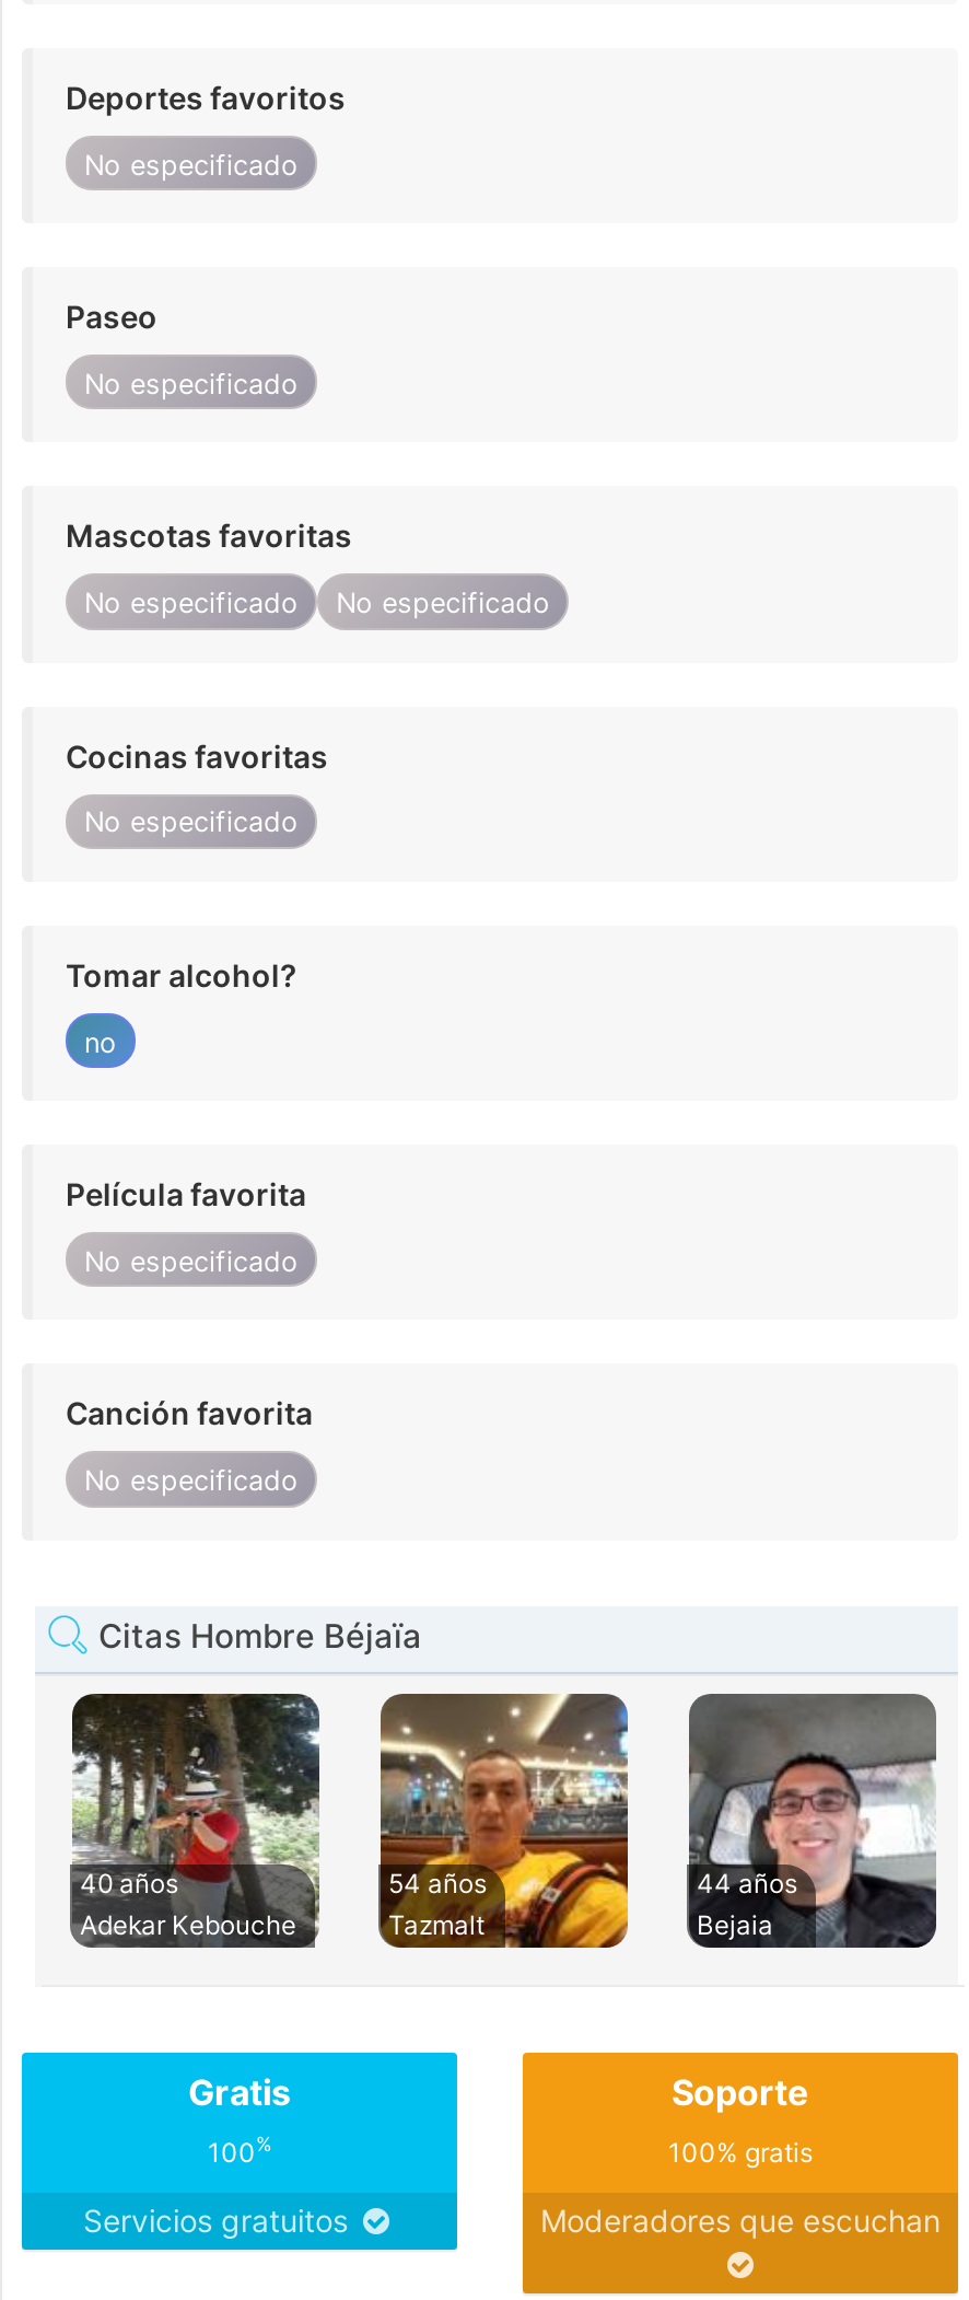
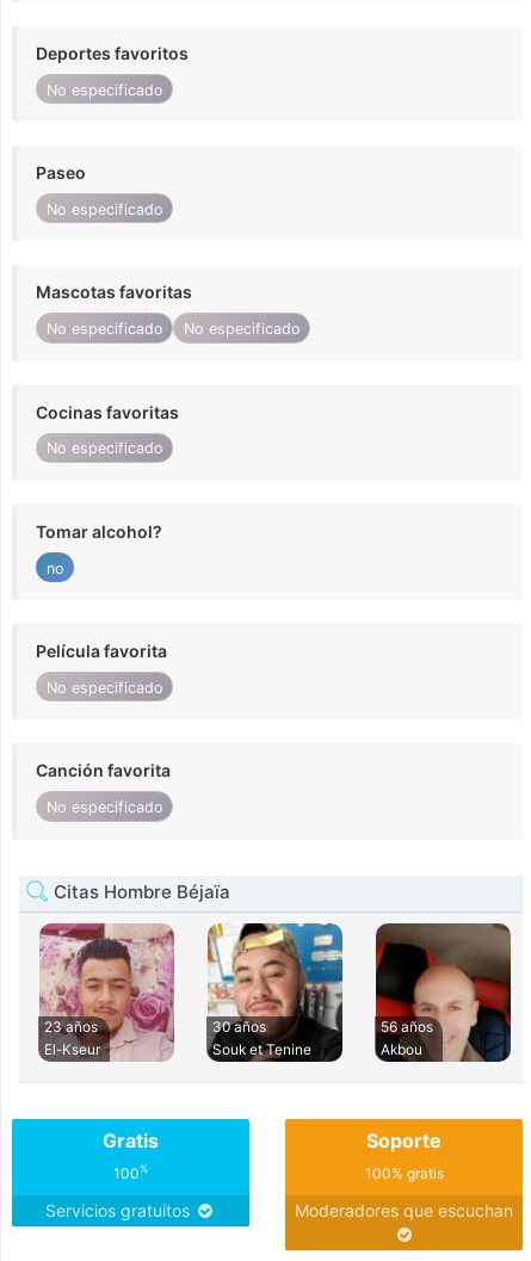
- [image]
- 40 años
- Adekar Kebouche
+ [image]
+ 23 años
+ El-Kseur

- [image]
- 54 años
- Tazmalt
+ [image]
+ 30 años
+ Souk et Tenine

- [image]
- 44 años
- Bejaia
+ [image]
+ 56 años
+ Akbou
